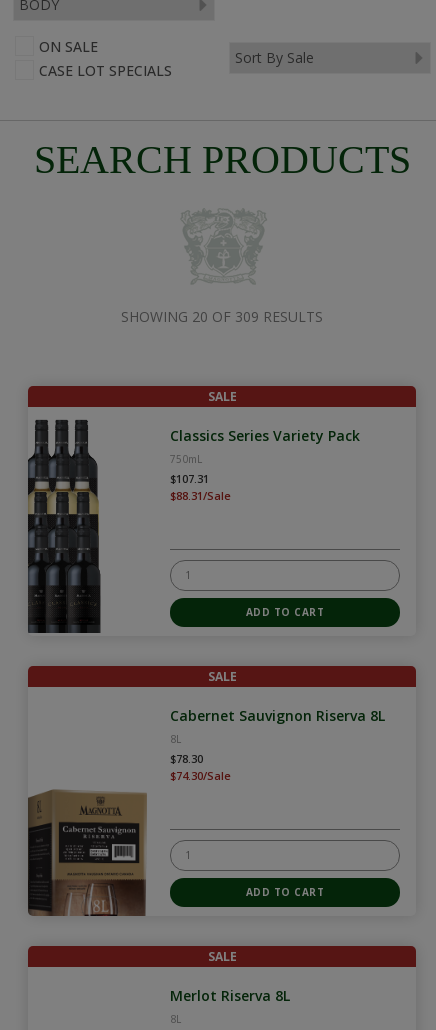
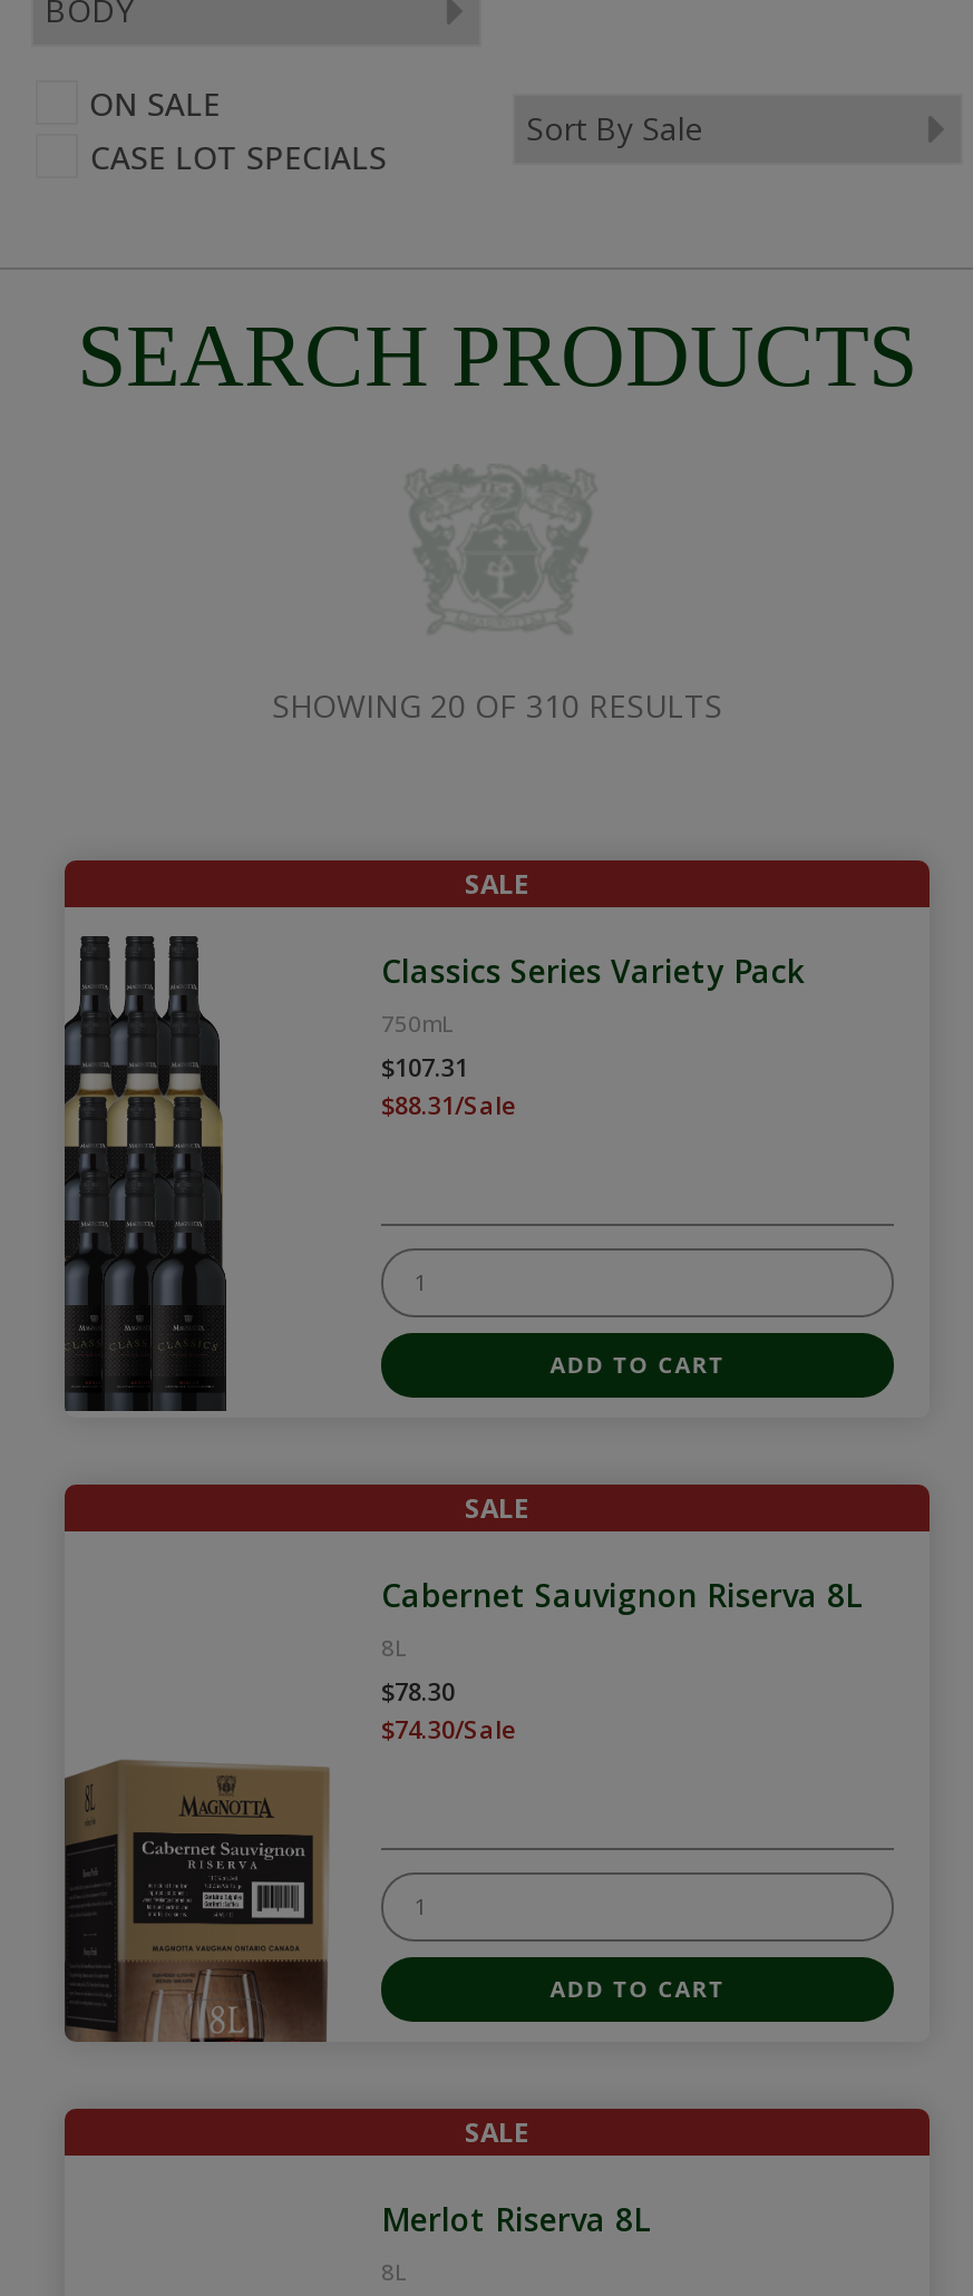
- SHOWING 20 OF 309 RESULTS
+ SHOWING 20 OF 310 RESULTS
